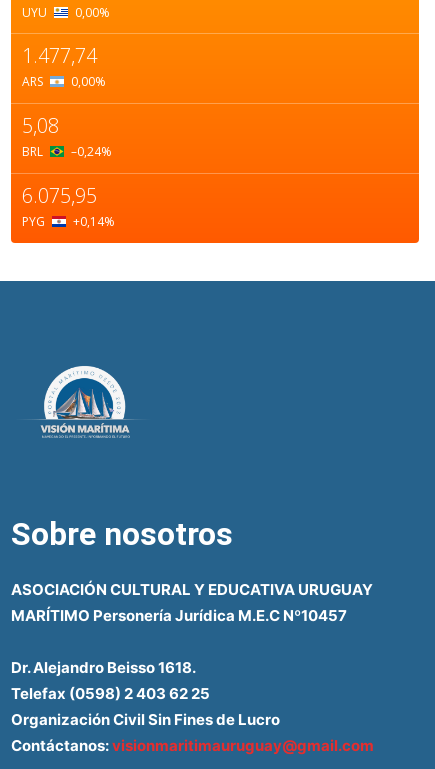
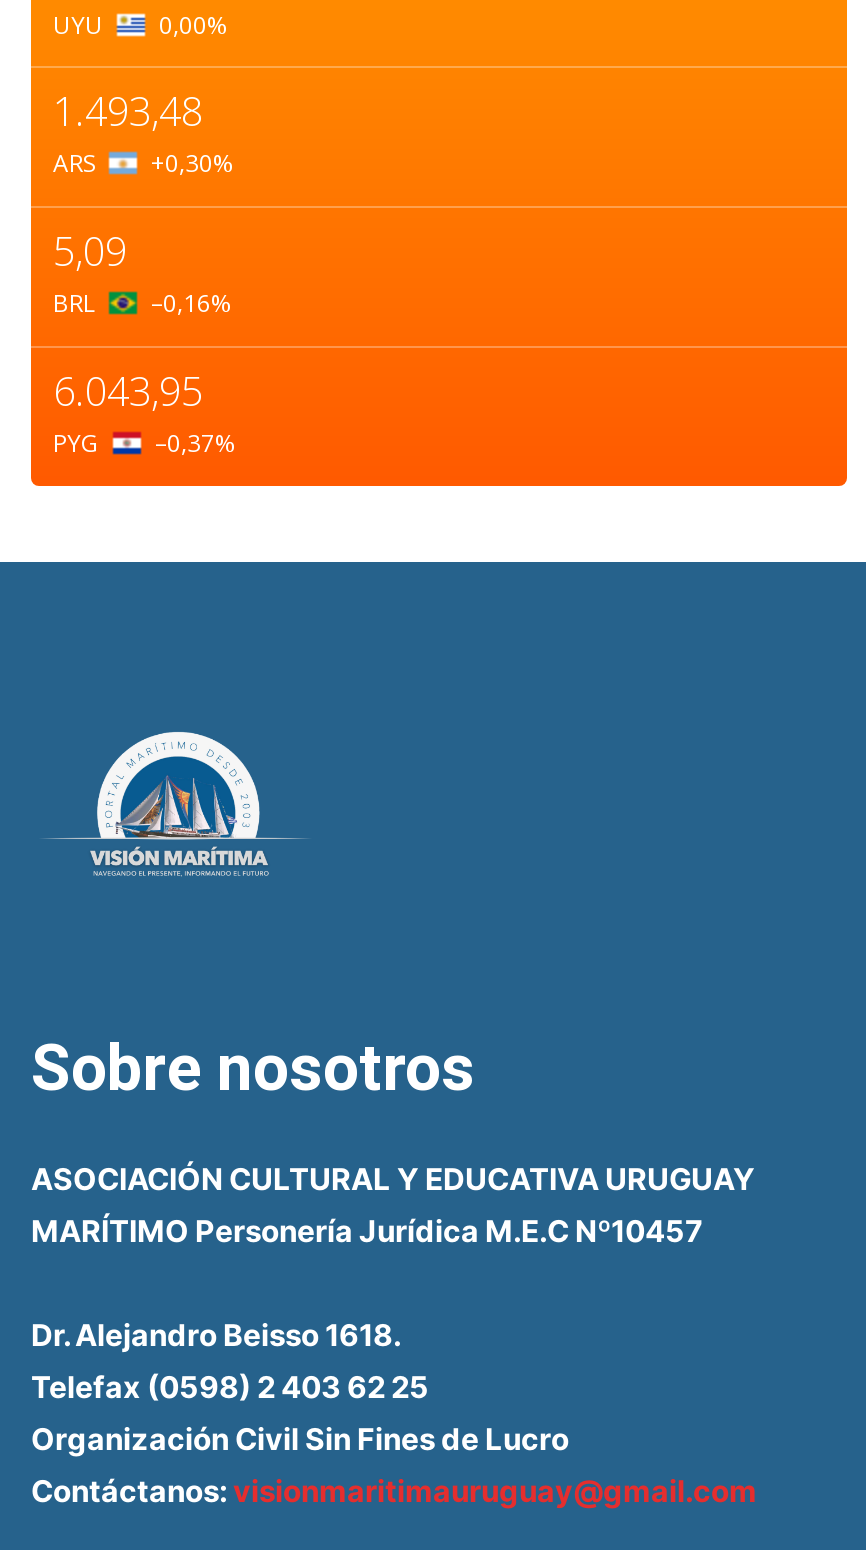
- 1.477,74
+ 1.493,48

- ARS 0,00%
+ ARS +0,30%

- 5,08
+ 5,09

- BRL –0,24%
+ BRL –0,16%

- 6.075,95
+ 6.043,95

- PYG +0,14%
+ PYG –0,37%
